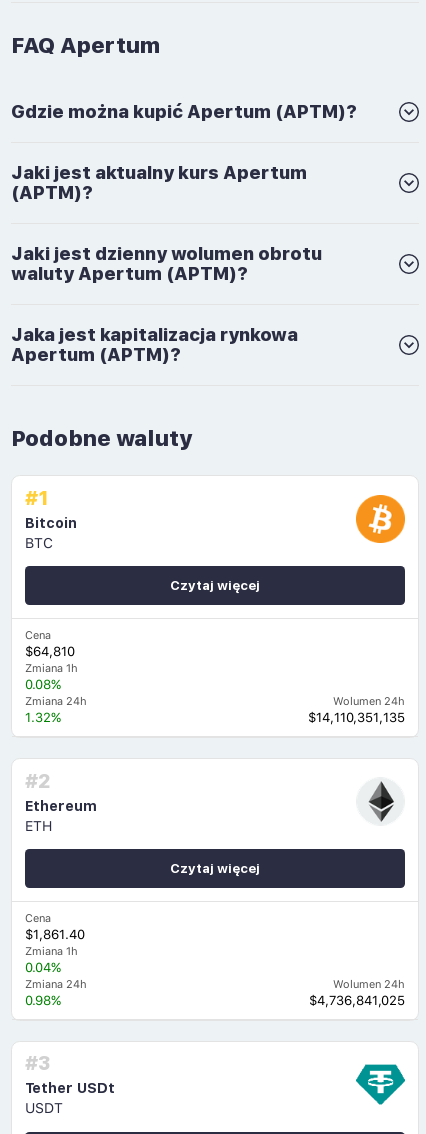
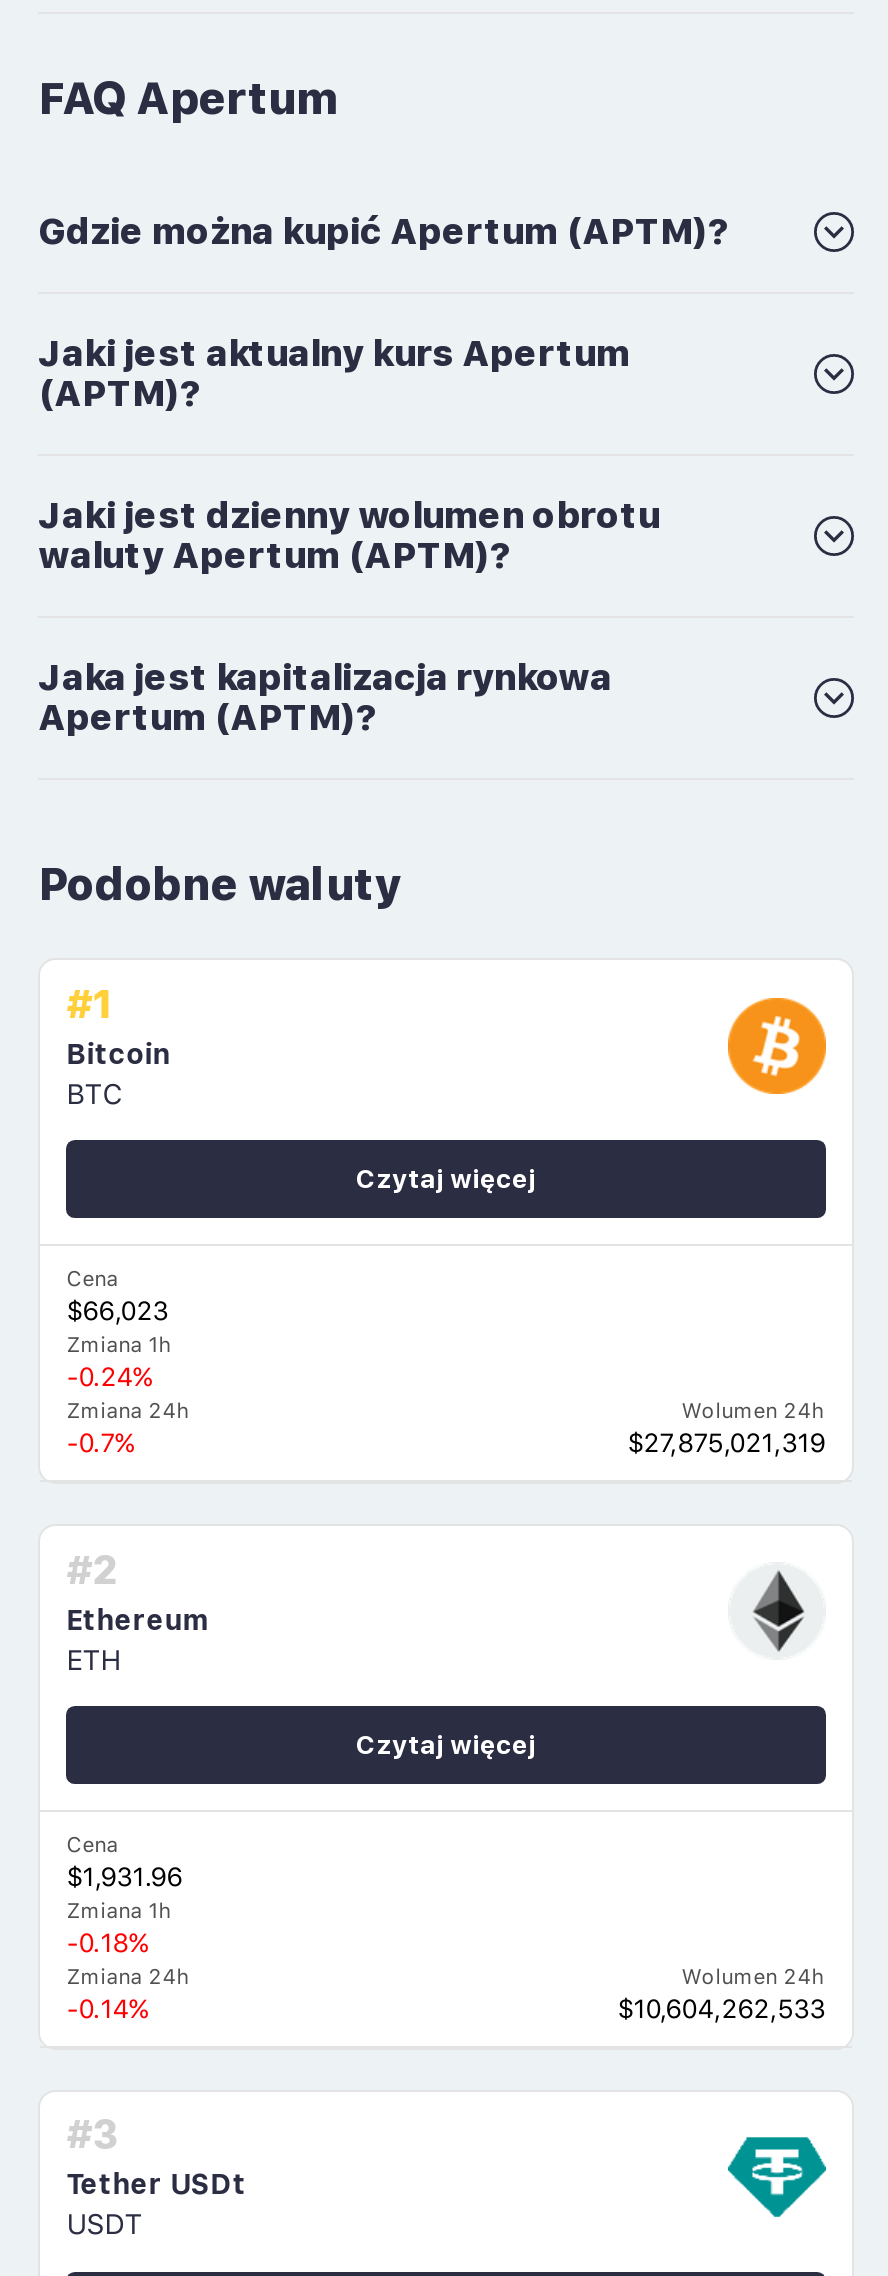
- $64,810
+ $66,023

- 0.08%
+ -0.24%

- 1.32%
+ -0.7%

- $14,110,351,135
+ $27,875,021,319

- $1,861.40
+ $1,931.96

- 0.04%
+ -0.18%

- 0.98%
+ -0.14%

- $4,736,841,025
+ $10,604,262,533
